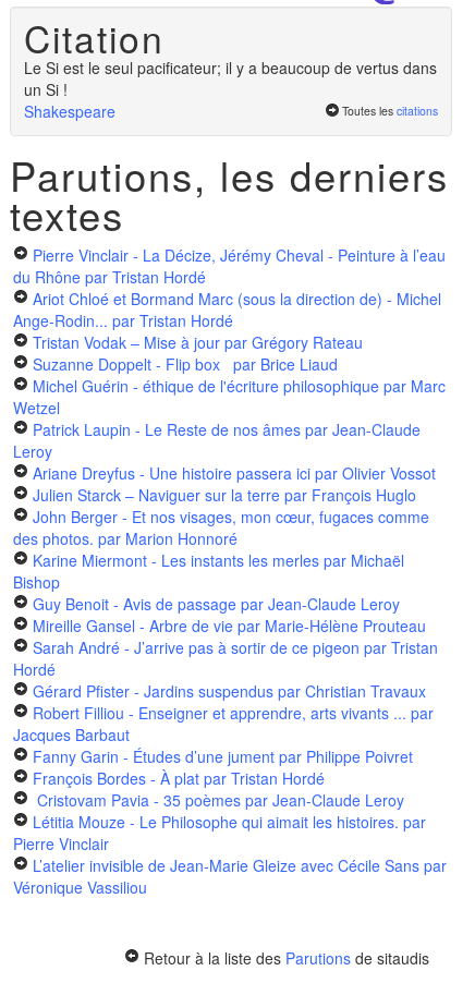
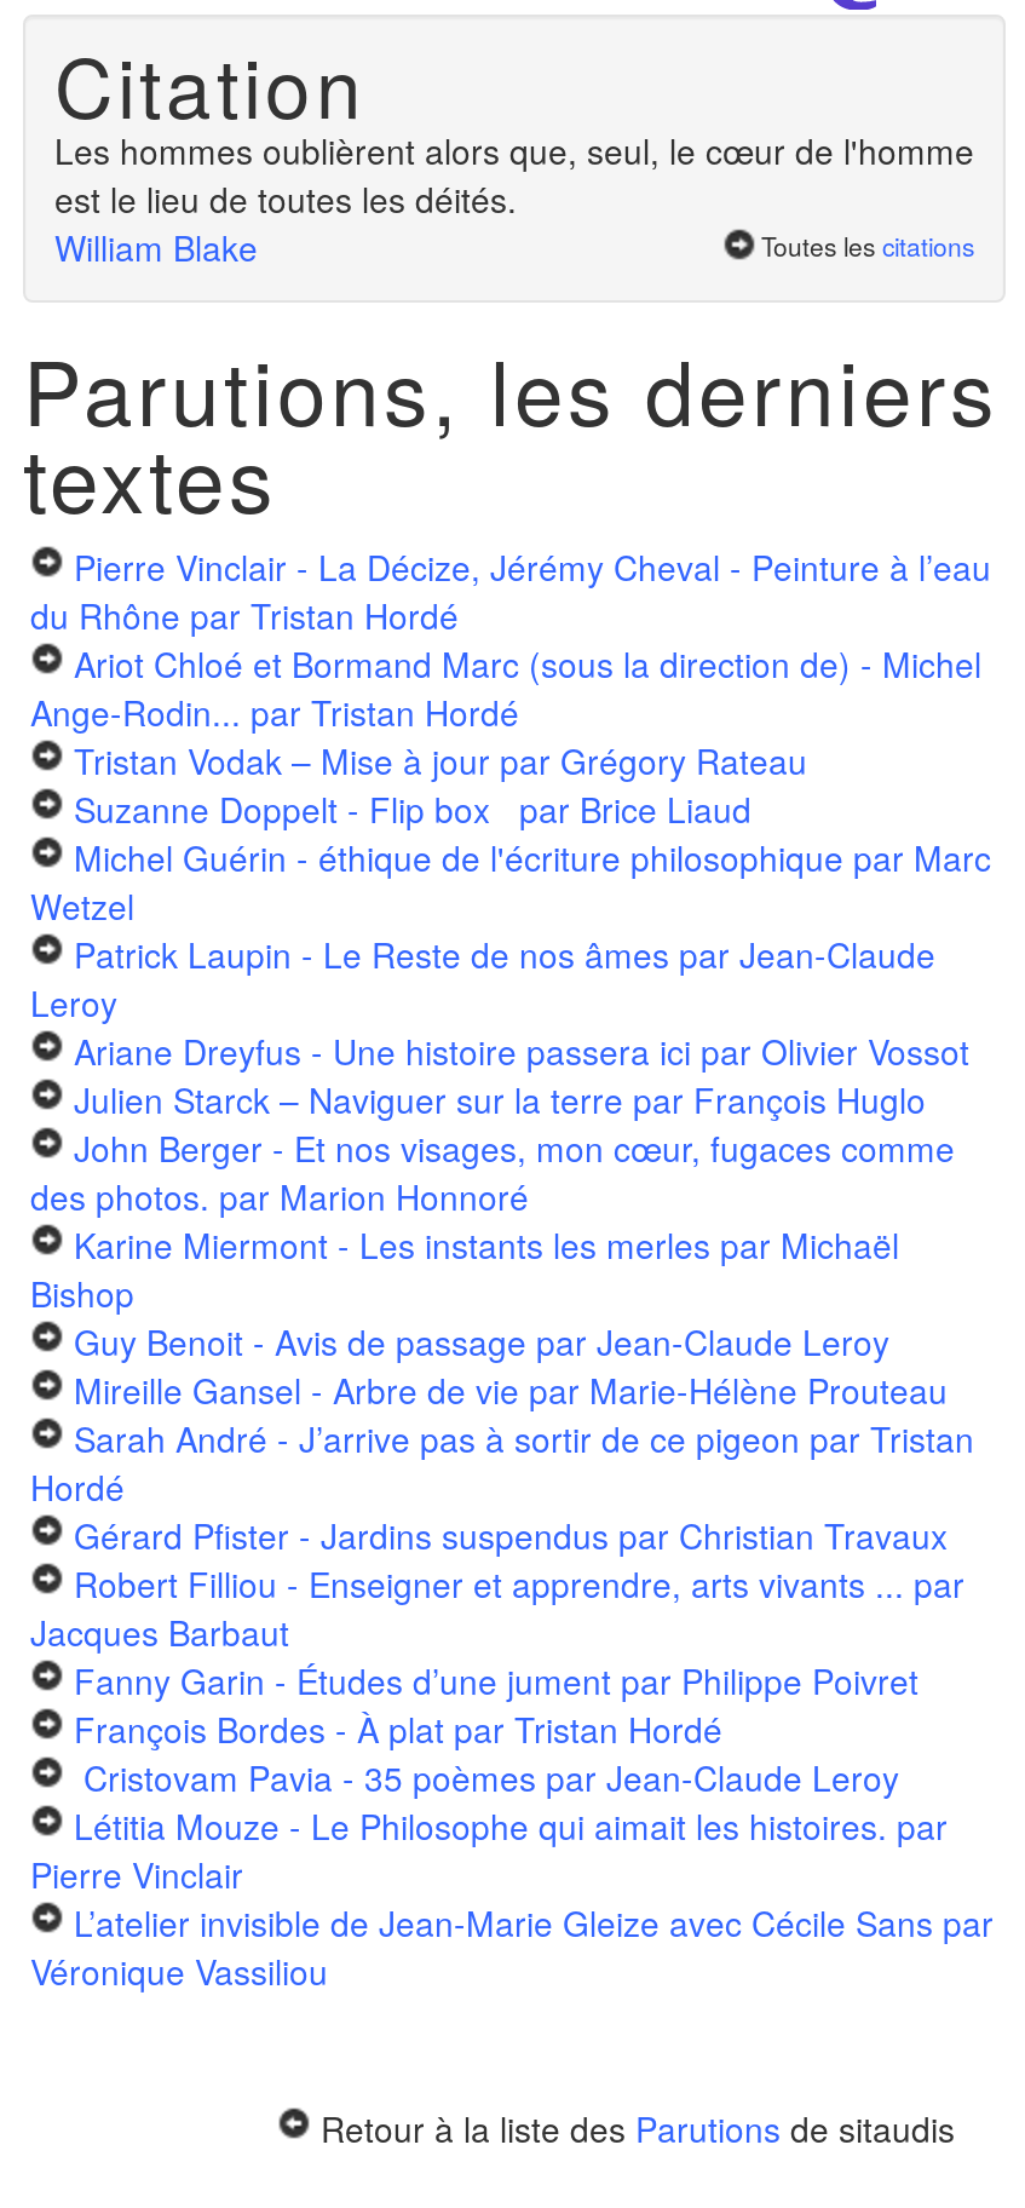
- Le Si est le seul pacificateur; il y a beaucoup de vertus dans
- un Si !
- Shakespeare
+ Les hommes oublièrent alors que, seul, le cœur de l'homme
+ est le lieu de toutes les déités.
+ William Blake
